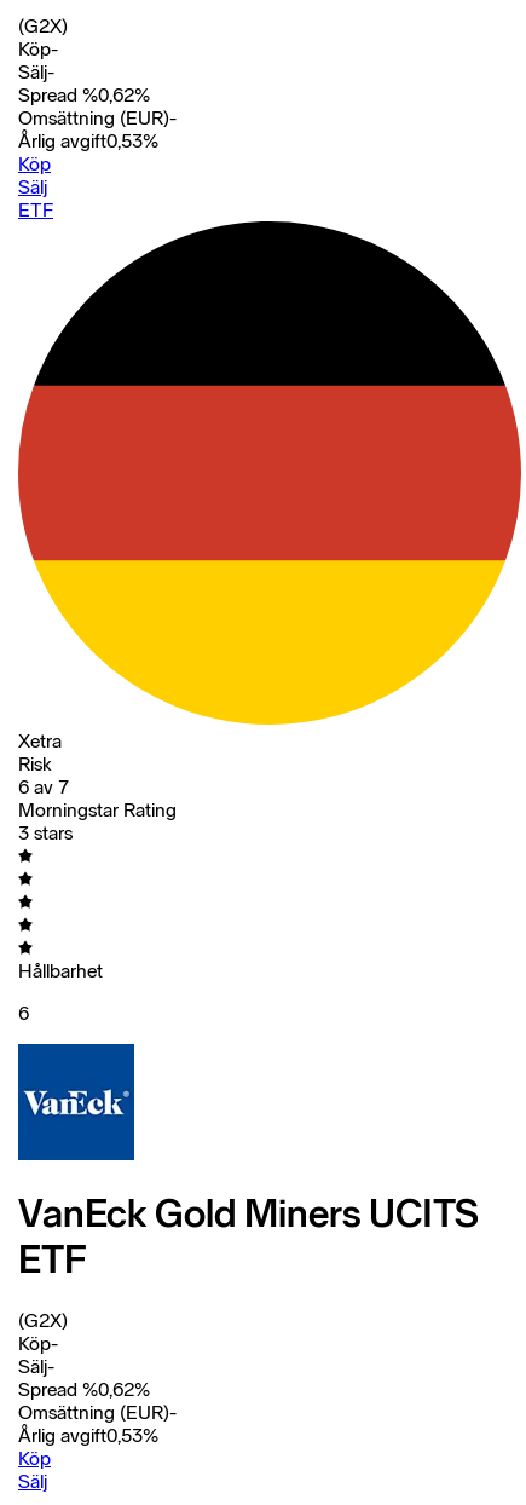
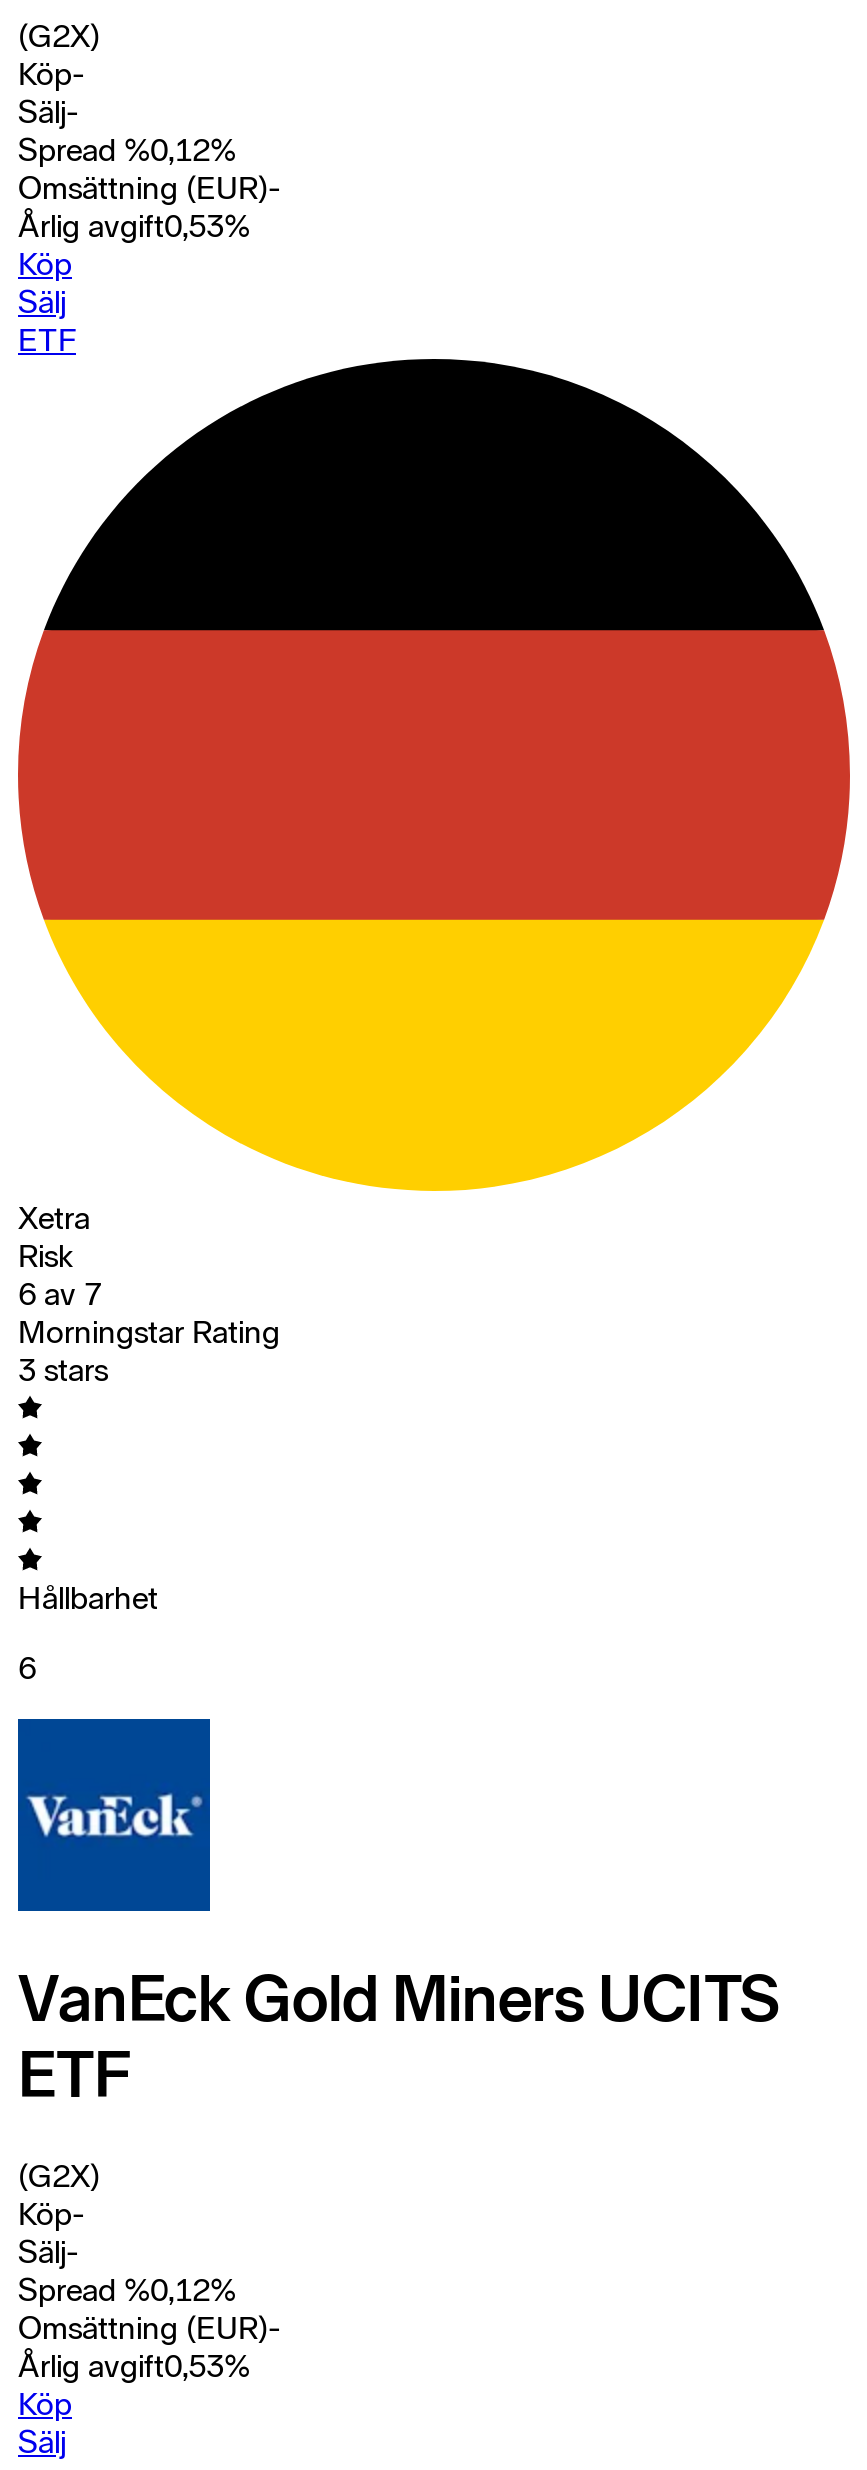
- Spread %0,62%
+ Spread %0,12%

- Spread %0,62%
+ Spread %0,12%
